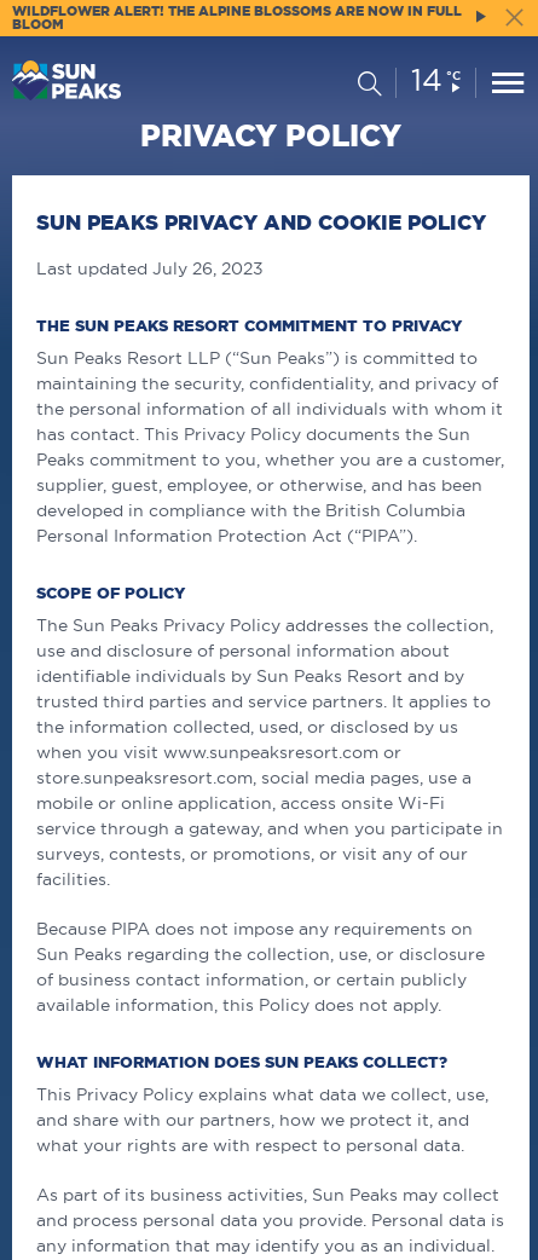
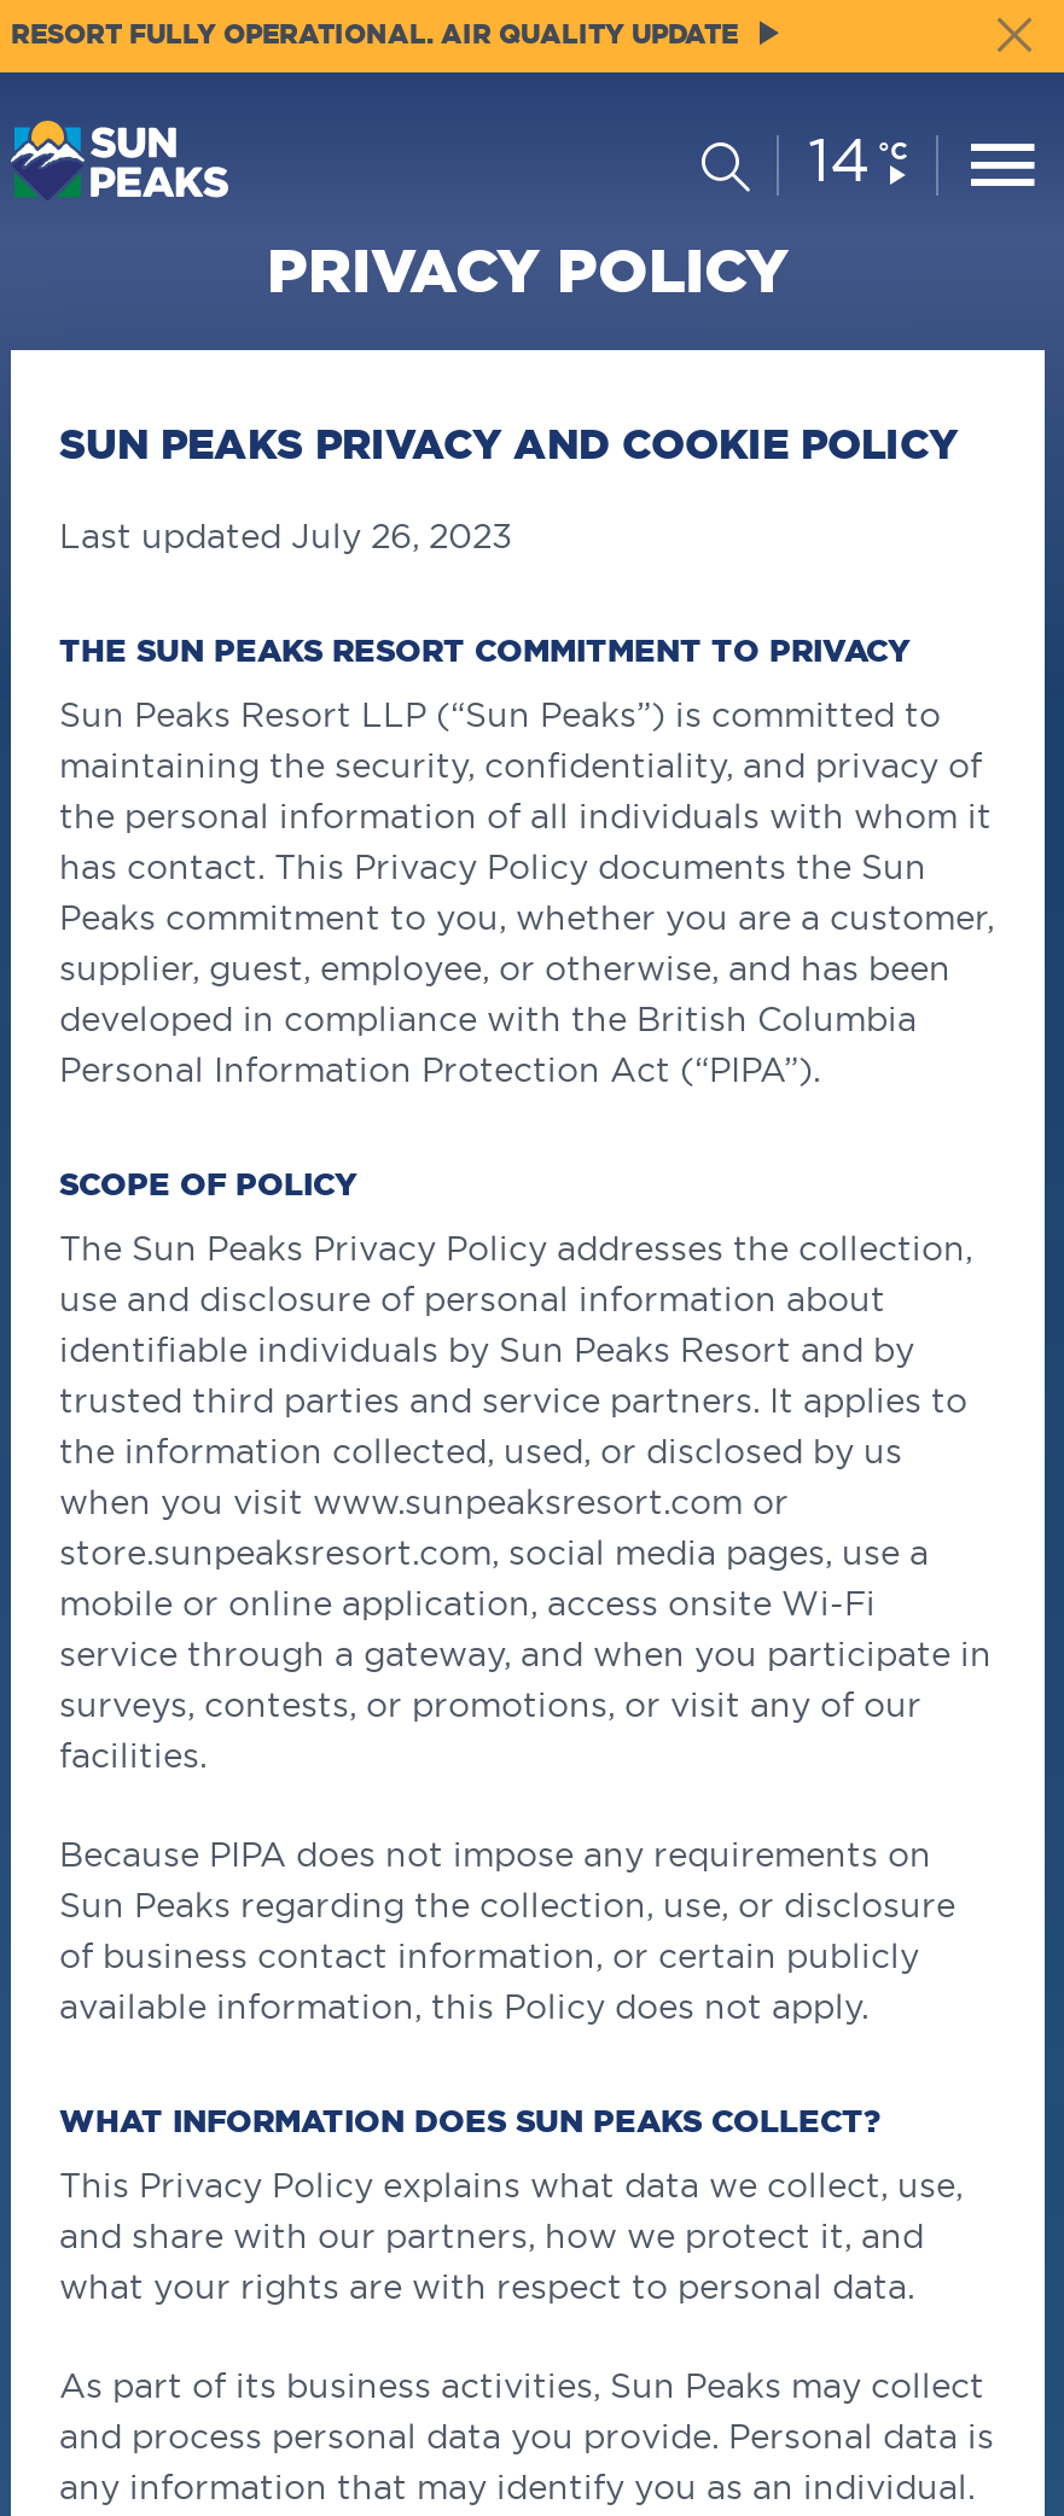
- WILDFLOWER ALERT! THE ALPINE BLOSSOMS ARE NOW IN FULL
- BLOOM
+ RESORT FULLY OPERATIONAL. AIR QUALITY UPDATE
